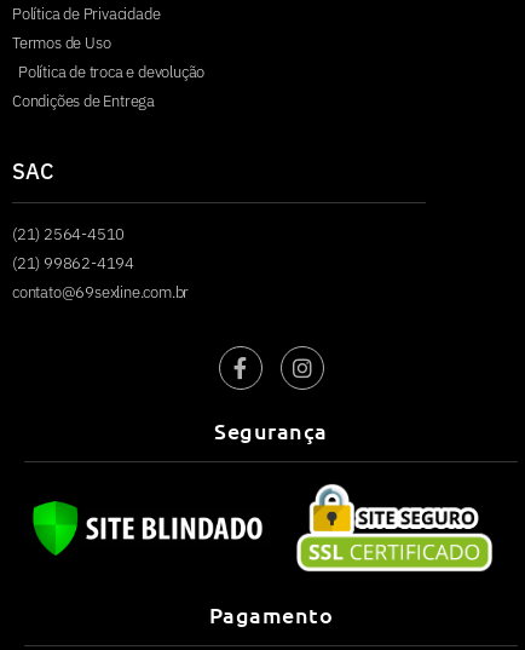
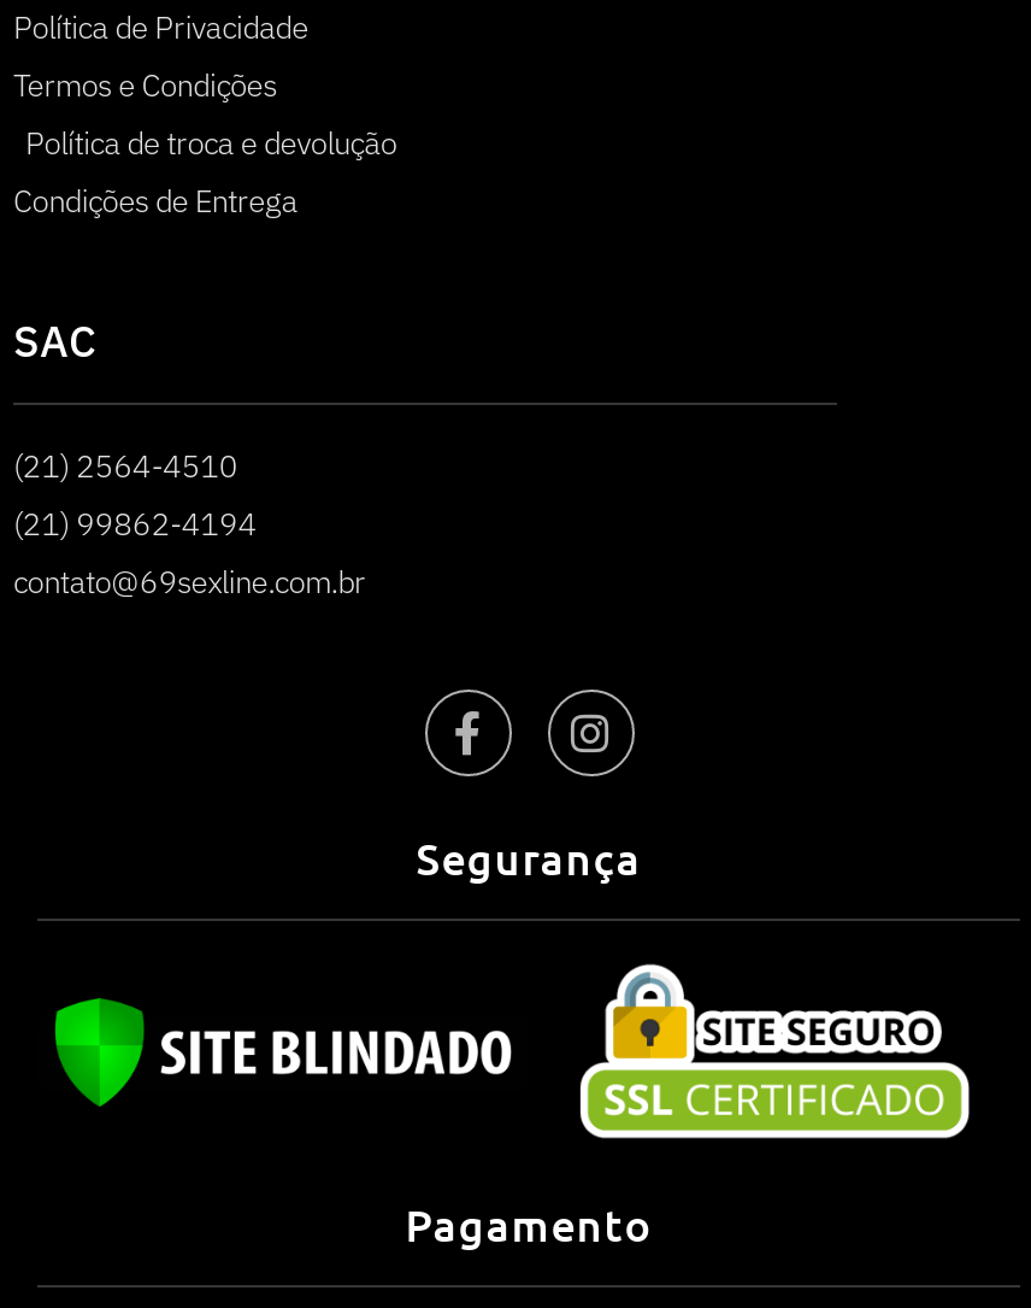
- Termos de Uso
+ Termos e Condições
